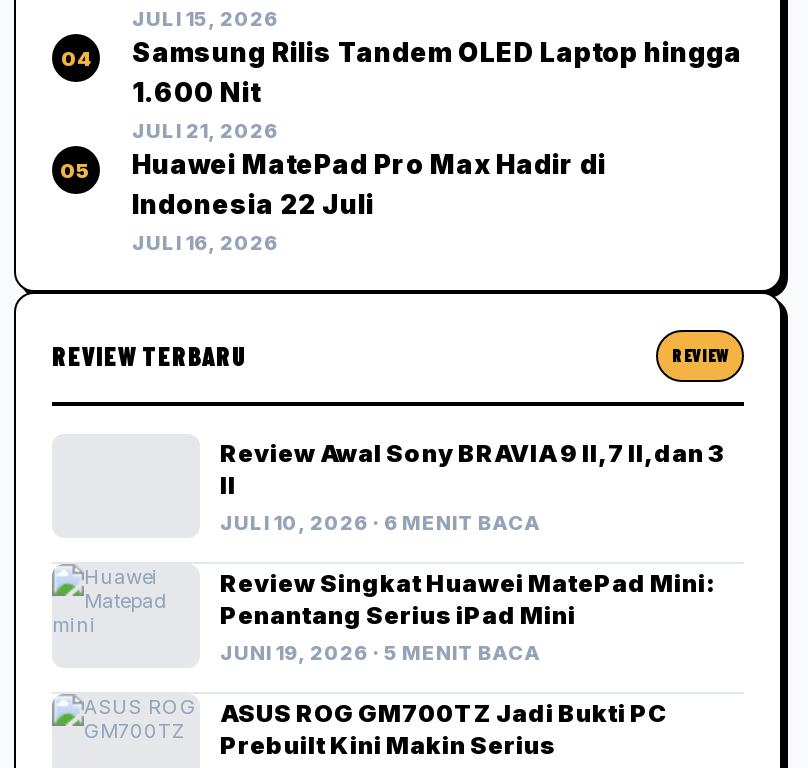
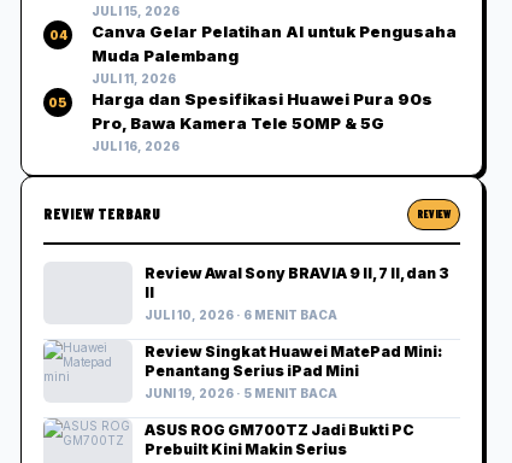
- Samsung Rilis Tandem OLED Laptop hingga
- 1.600 Nit
- JULI 21, 2026
+ Canva Gelar Pelatihan AI untuk Pengusaha
+ Muda Palembang
+ JULI 11, 2026

- Huawei MatePad Pro Max Hadir di
- Indonesia 22 Juli
+ Harga dan Spesifikasi Huawei Pura 90s
+ Pro, Bawa Kamera Tele 50MP & 5G
